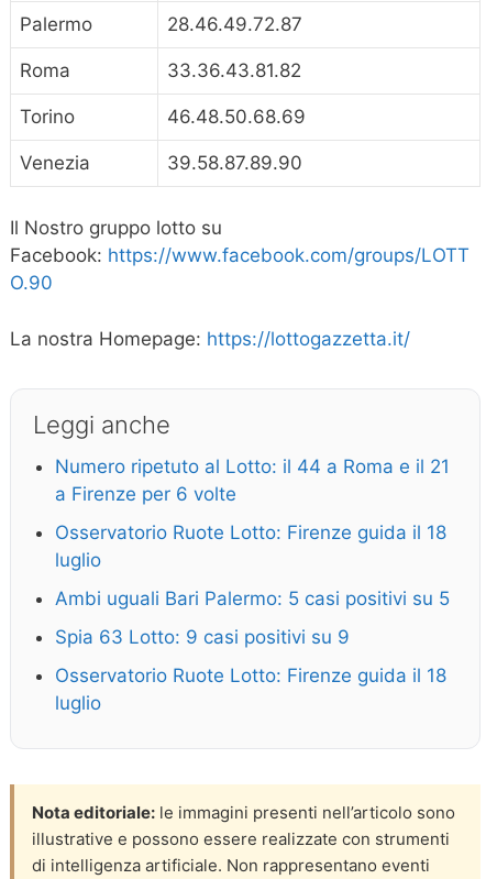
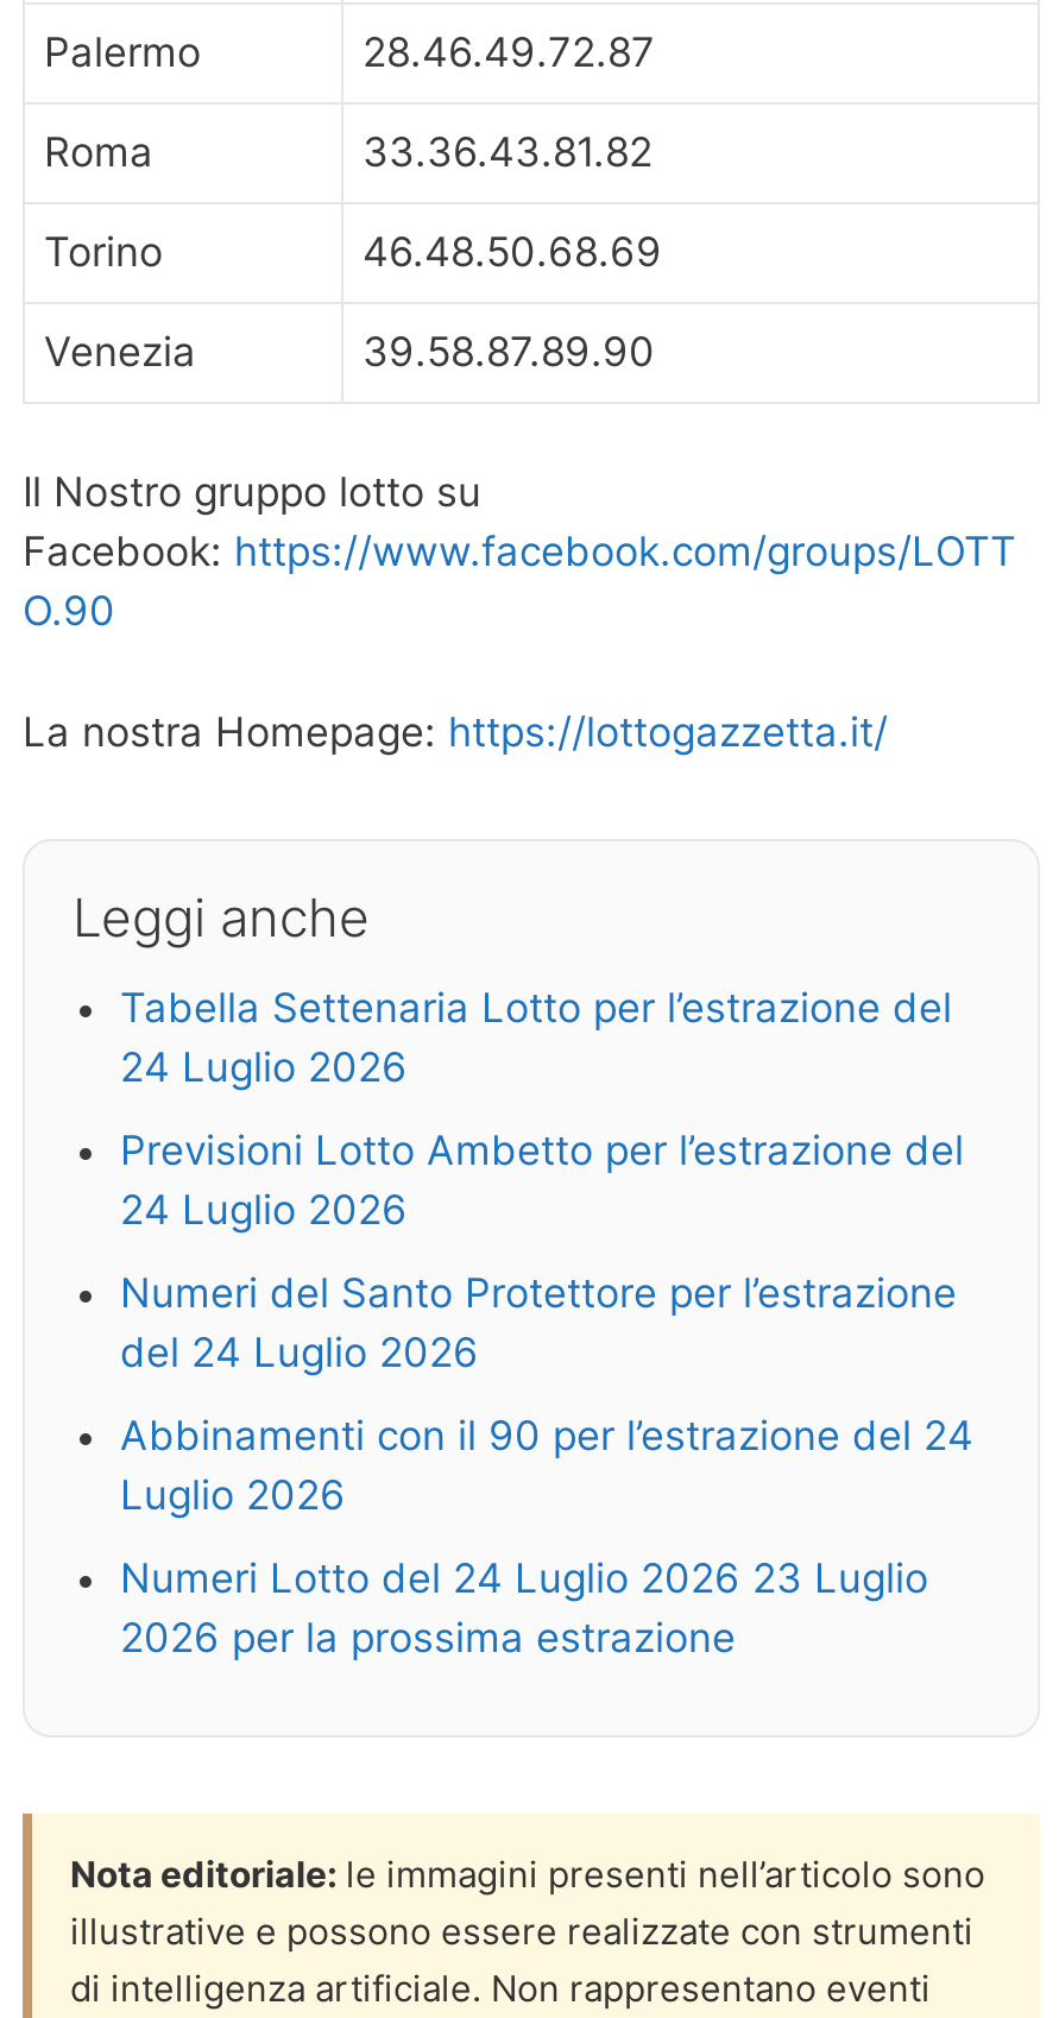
- Numero ripetuto al Lotto: il 44 a Roma e il 21
- a Firenze per 6 volte
+ Tabella Settenaria Lotto per l’estrazione del
+ 24 Luglio 2026

- Osservatorio Ruote Lotto: Firenze guida il 18
- luglio
+ Previsioni Lotto Ambetto per l’estrazione del
+ 24 Luglio 2026

- Ambi uguali Bari Palermo: 5 casi positivi su 5
+ Numeri del Santo Protettore per l’estrazione
+ del 24 Luglio 2026

- Spia 63 Lotto: 9 casi positivi su 9
+ Abbinamenti con il 90 per l’estrazione del 24
+ Luglio 2026

- Osservatorio Ruote Lotto: Firenze guida il 18
- luglio
+ Numeri Lotto del 24 Luglio 2026 23 Luglio
+ 2026 per la prossima estrazione
